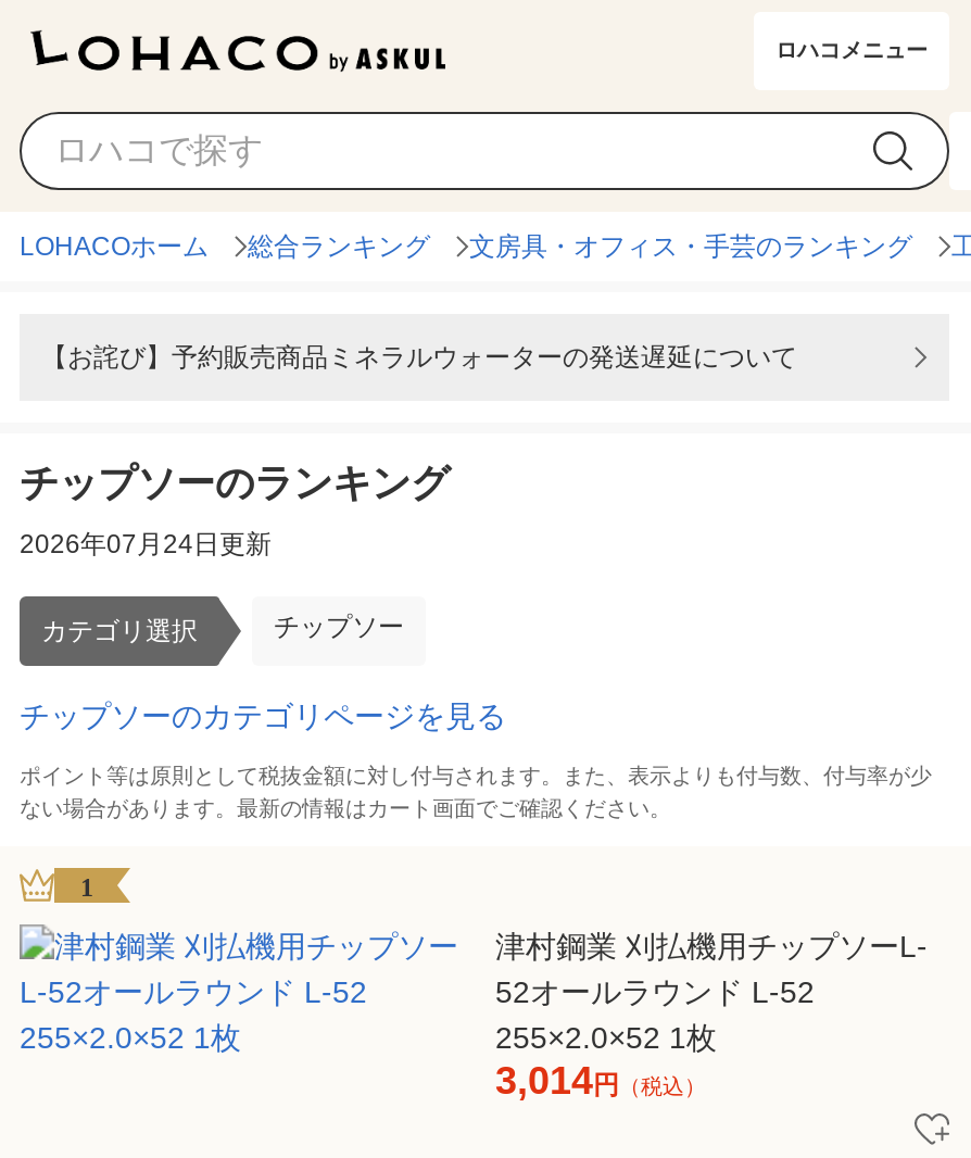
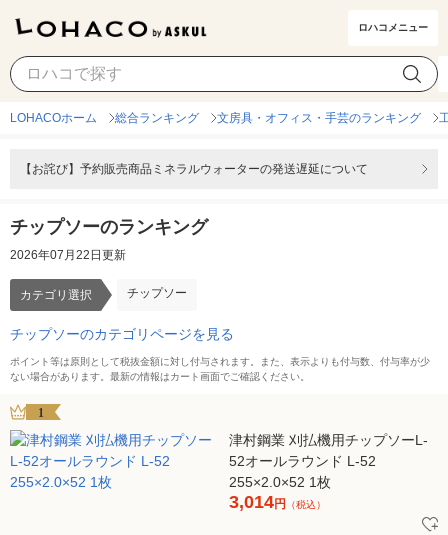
- 2026年07月24日更新
+ 2026年07月22日更新
